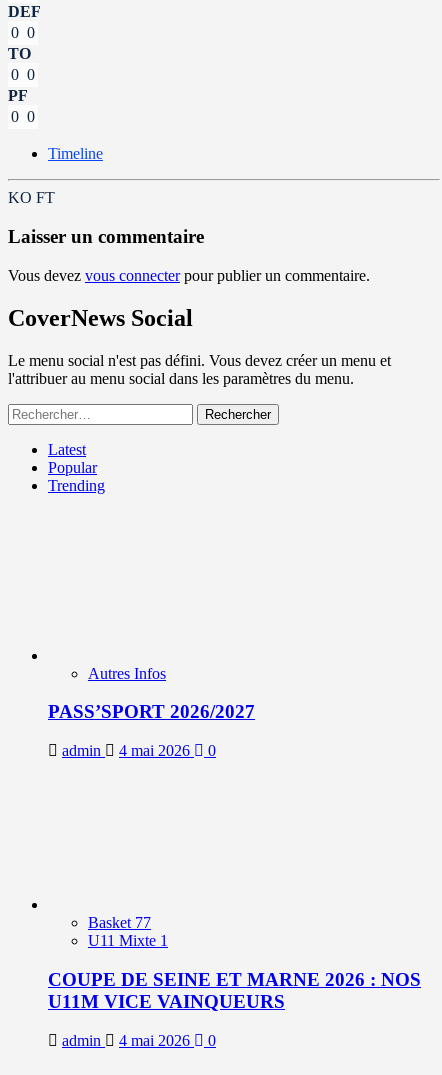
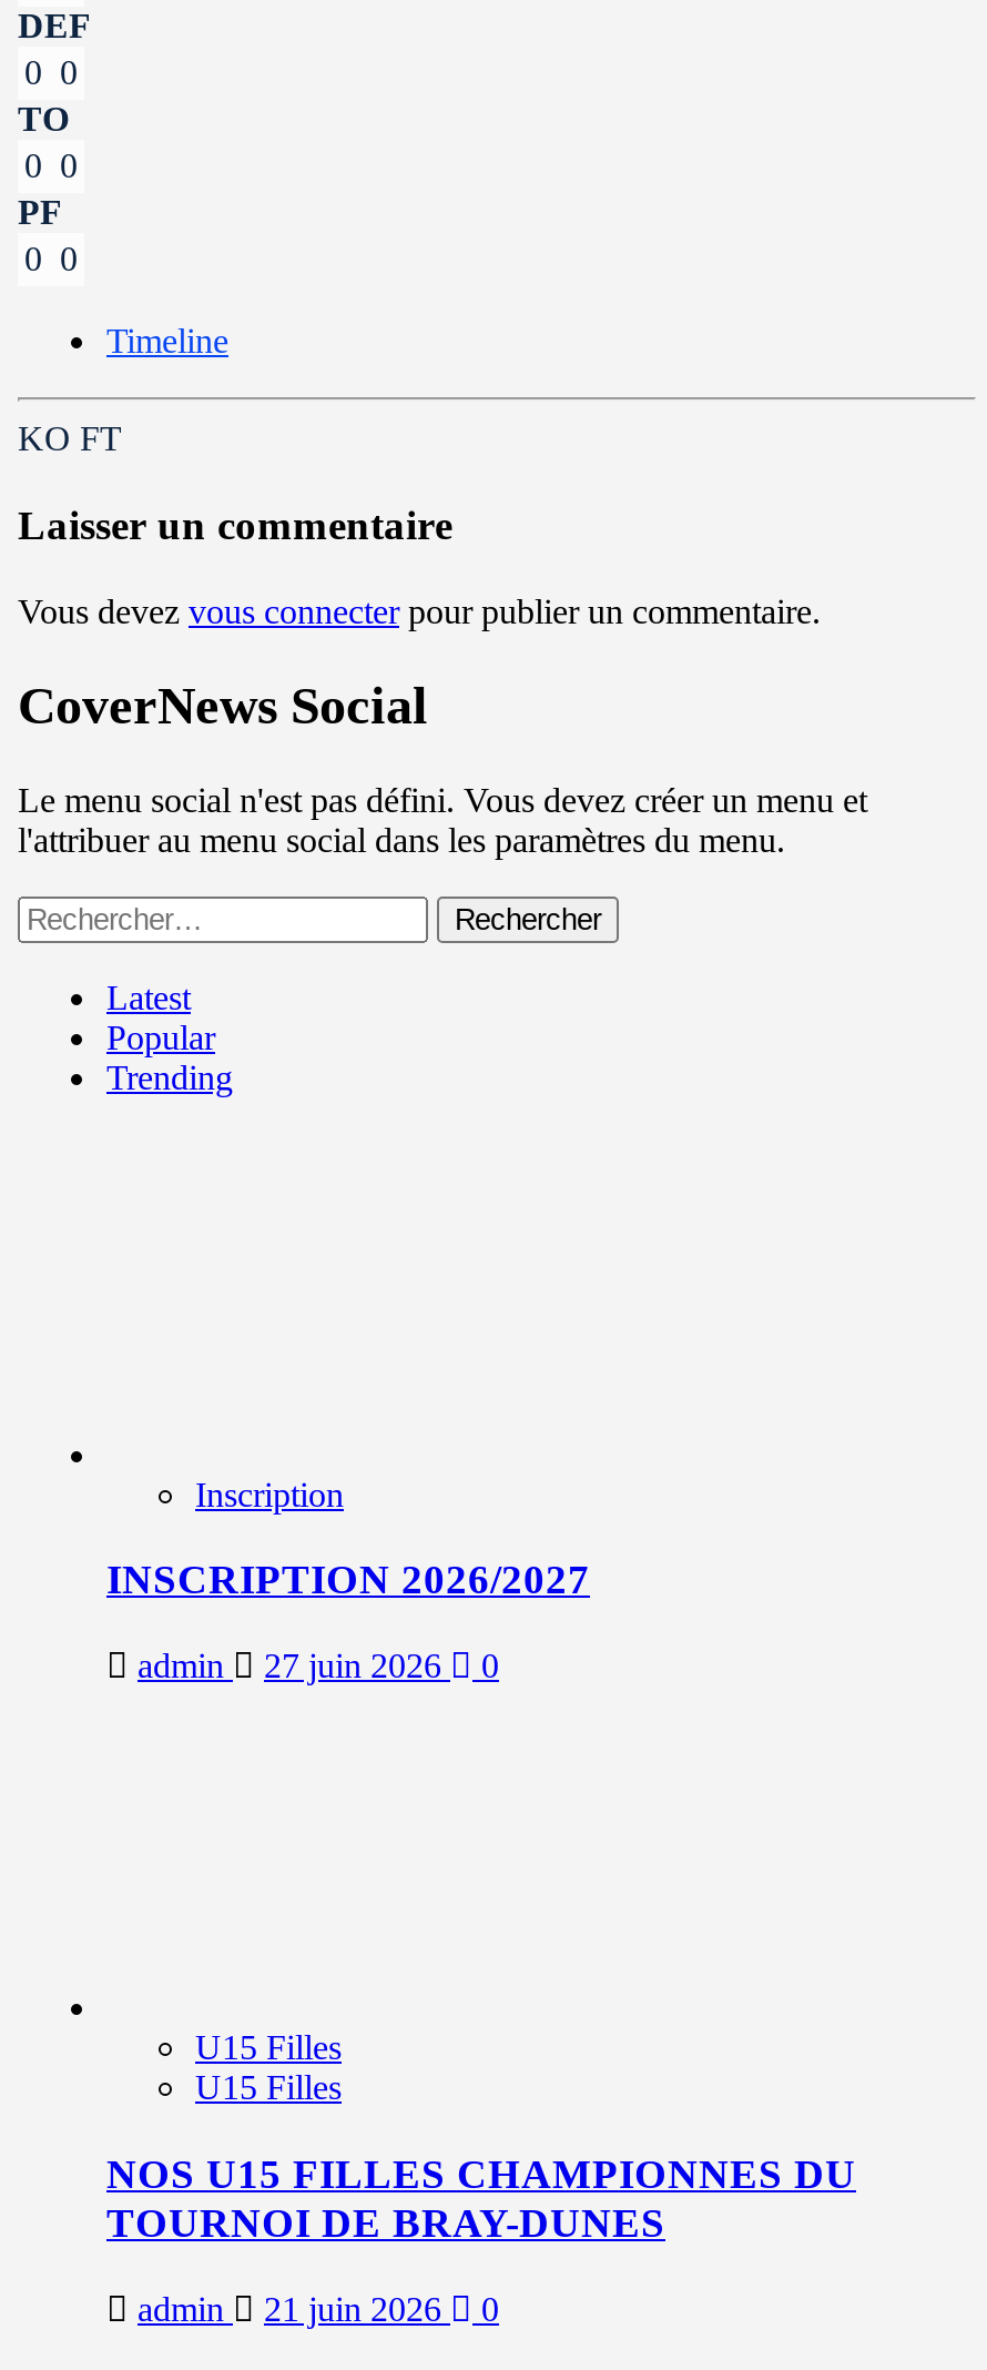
- Autres Infos
+ Inscription

- PASS’SPORT 2026/2027
+ INSCRIPTION 2026/2027

- admin 4 mai 2026 0
+ admin 27 juin 2026 0

- Basket 77
- U11 Mixte 1
+ U15 Filles
+ U15 Filles

- COUPE DE SEINE ET MARNE 2026 : NOS
- U11M VICE VAINQUEURS
+ NOS U15 FILLES CHAMPIONNES DU
+ TOURNOI DE BRAY-DUNES

- admin 4 mai 2026 0
+ admin 21 juin 2026 0
